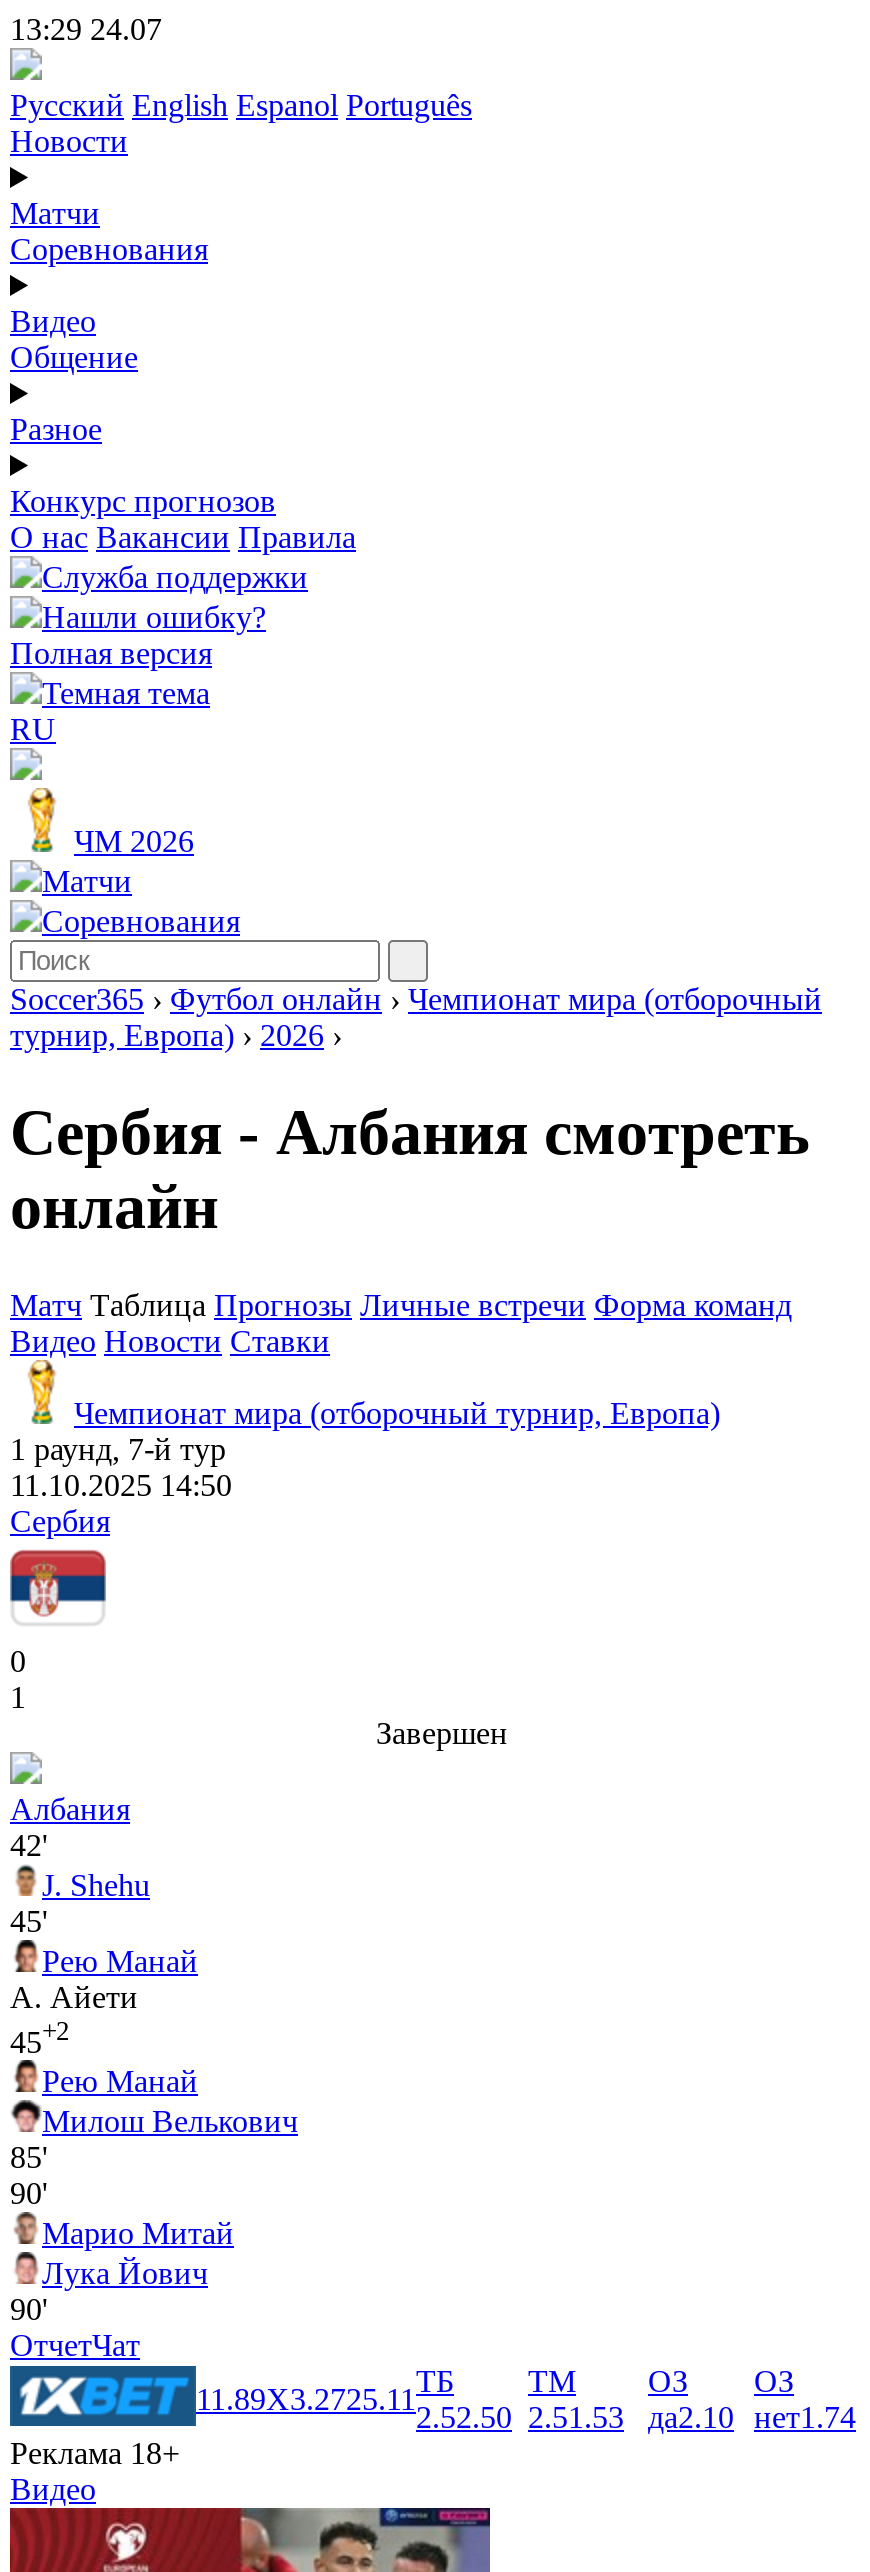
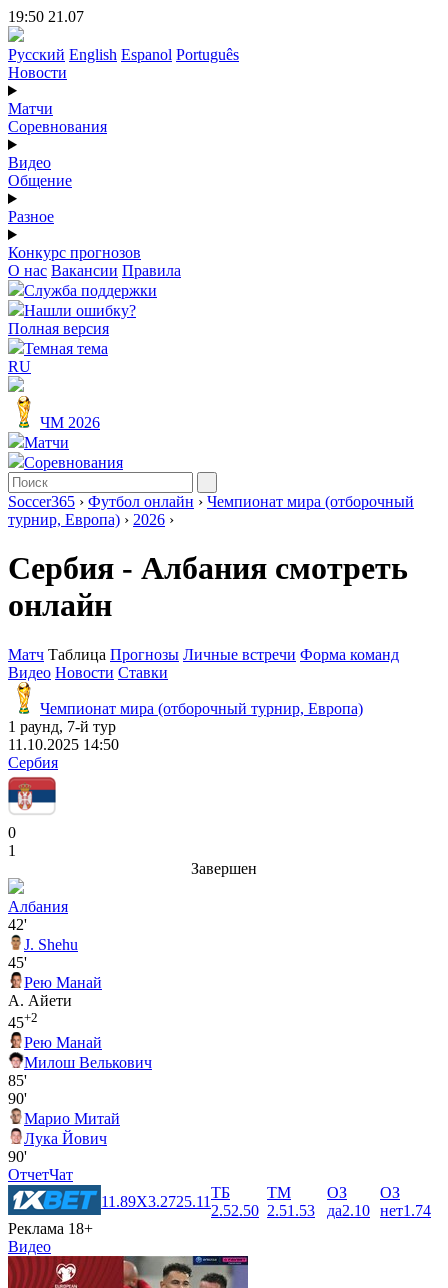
- 13:29 24.07
+ 19:50 21.07
